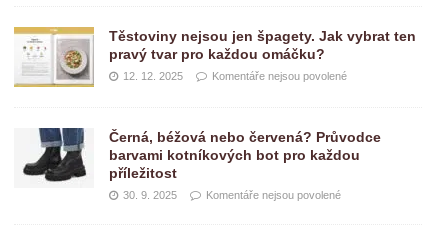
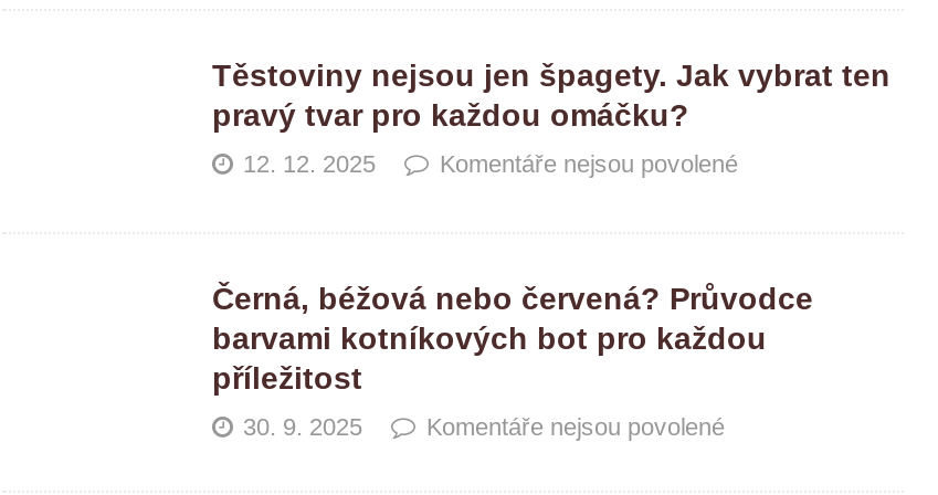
- [image]

- [image]
